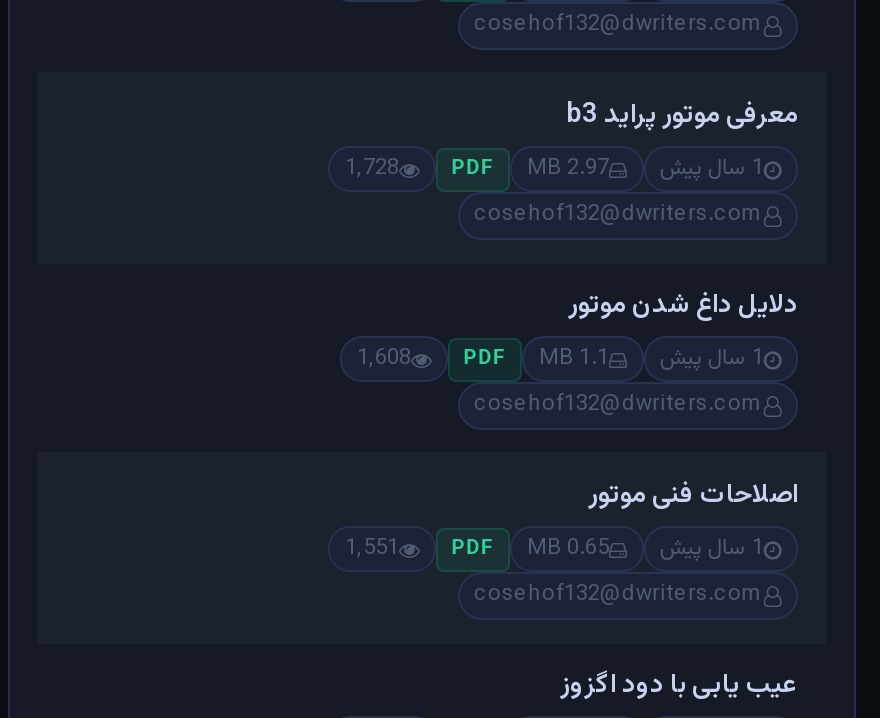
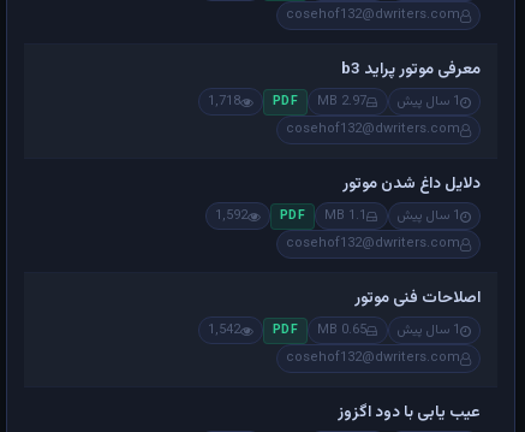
- 1,728 PDF
+ 1,718 PDF

- 1,608 PDF
+ 1,592 PDF

- 1,551 PDF
+ 1,542 PDF
